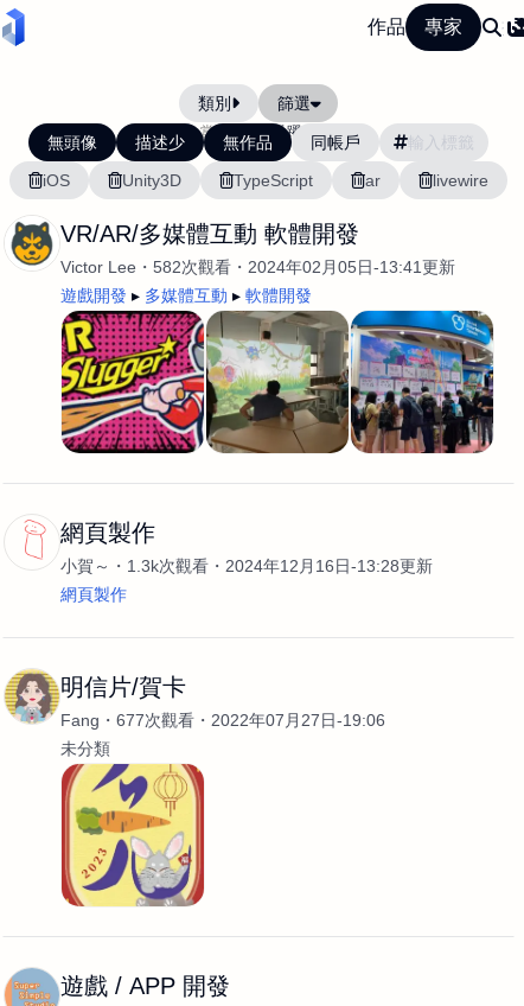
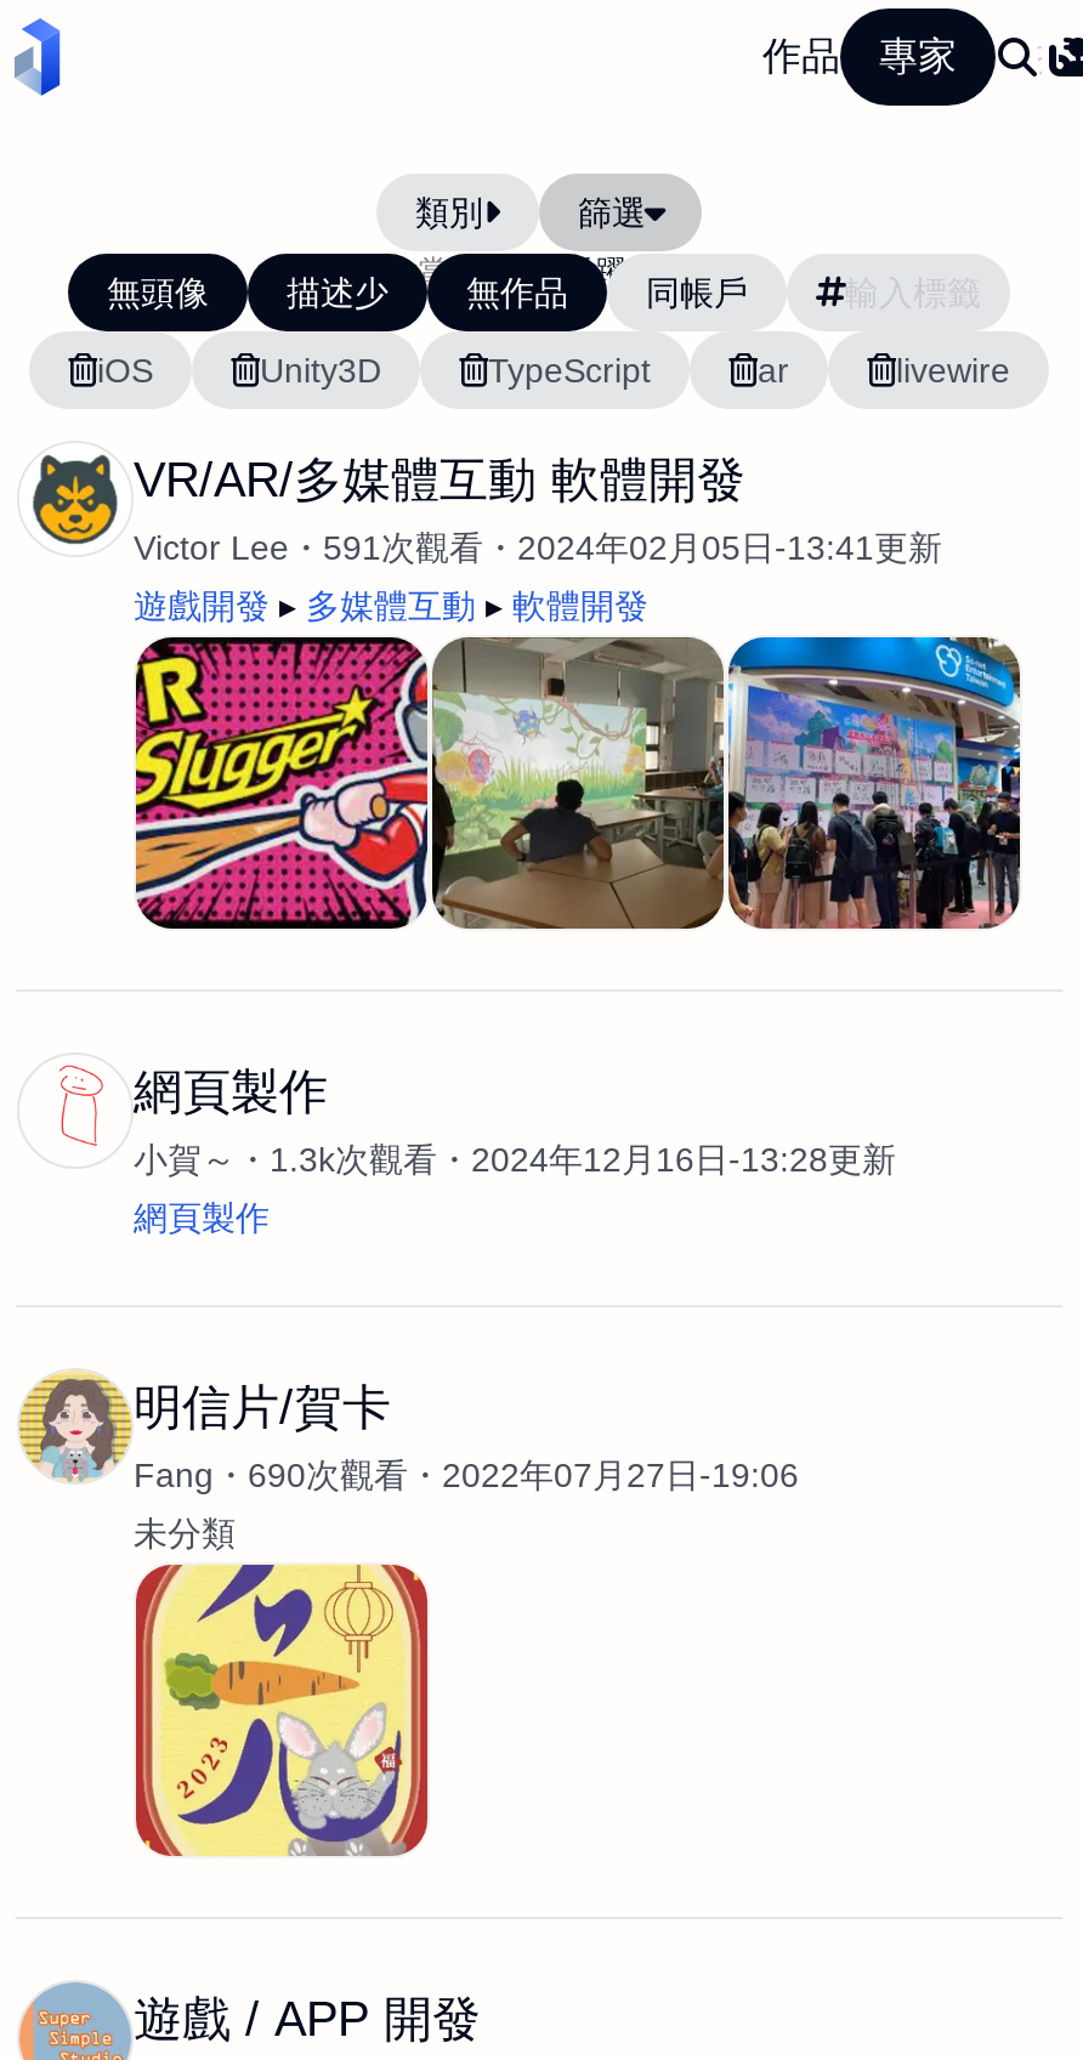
- Victor Lee 582次觀看 2024年02月05日-13:41更新
+ Victor Lee 591次觀看 2024年02月05日-13:41更新

- Fang 677次觀看 2022年07月27日-19:06
+ Fang 690次觀看 2022年07月27日-19:06
